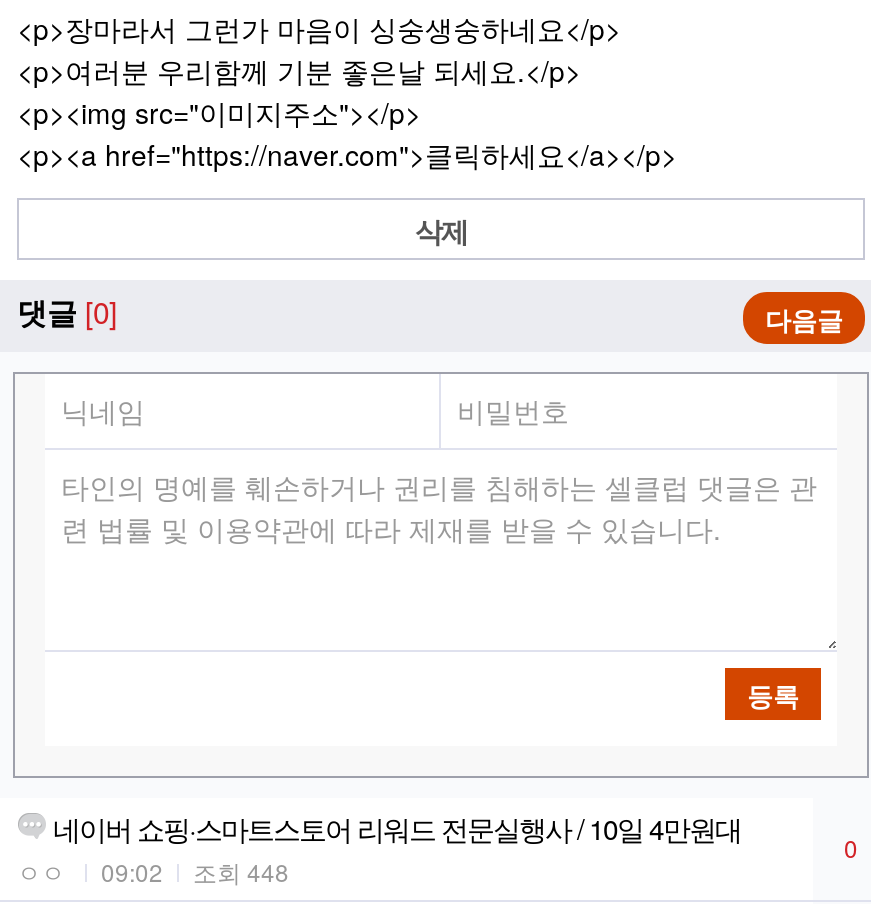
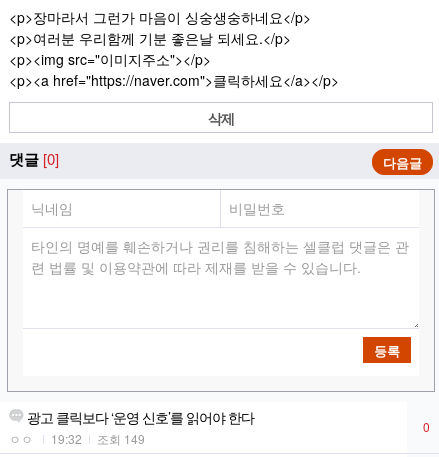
- 네이버 쇼핑·스마트스토어 리워드 전문실행사 / 10일 4만원대
+ 광고 클릭보다 ‘운영 신호’를 읽어야 한다

- 09:02
+ 19:32

- 조회 448
+ 조회 149
